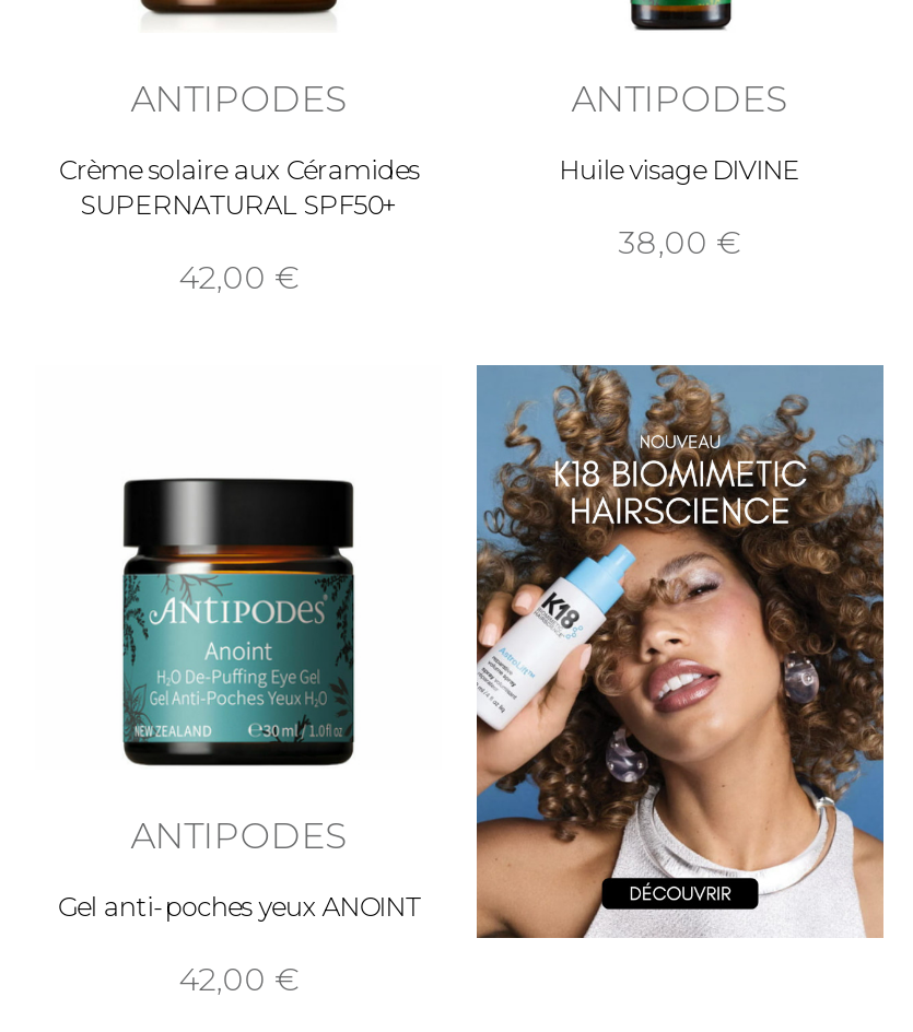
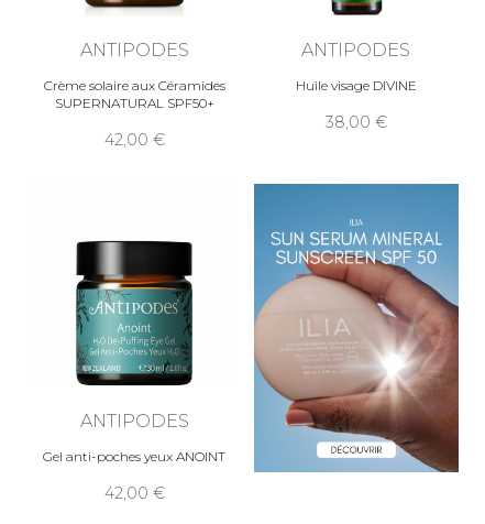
- [image]
+ [image]
